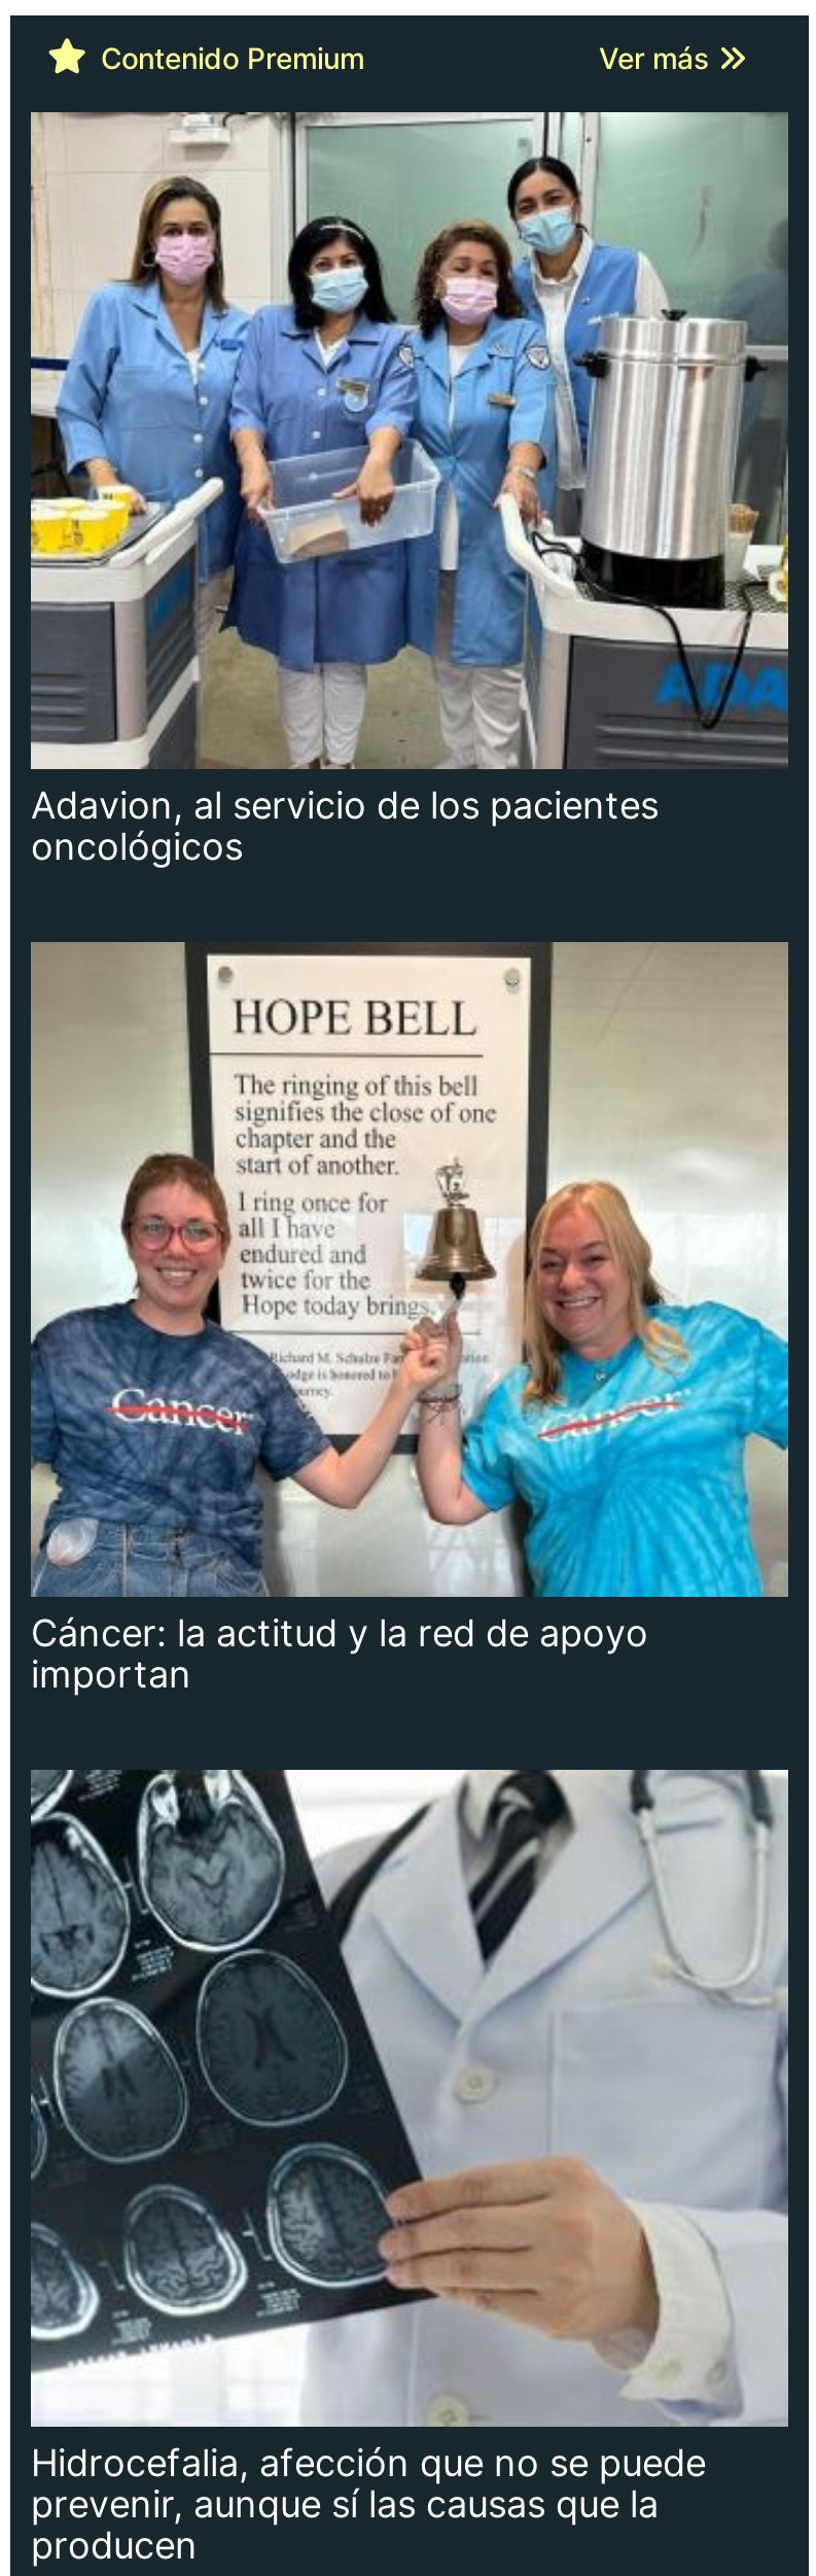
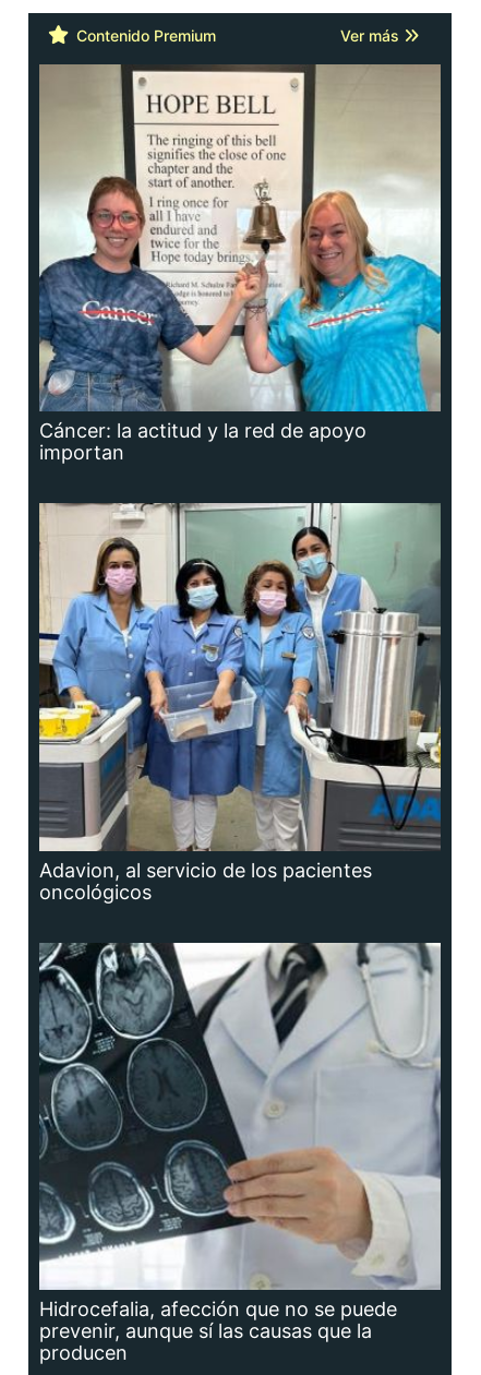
moved down: [image] | Adavion, al servicio de los pacientes | oncológicos

moved up: [image] | Cáncer: la actitud y la red de apoyo | importan
